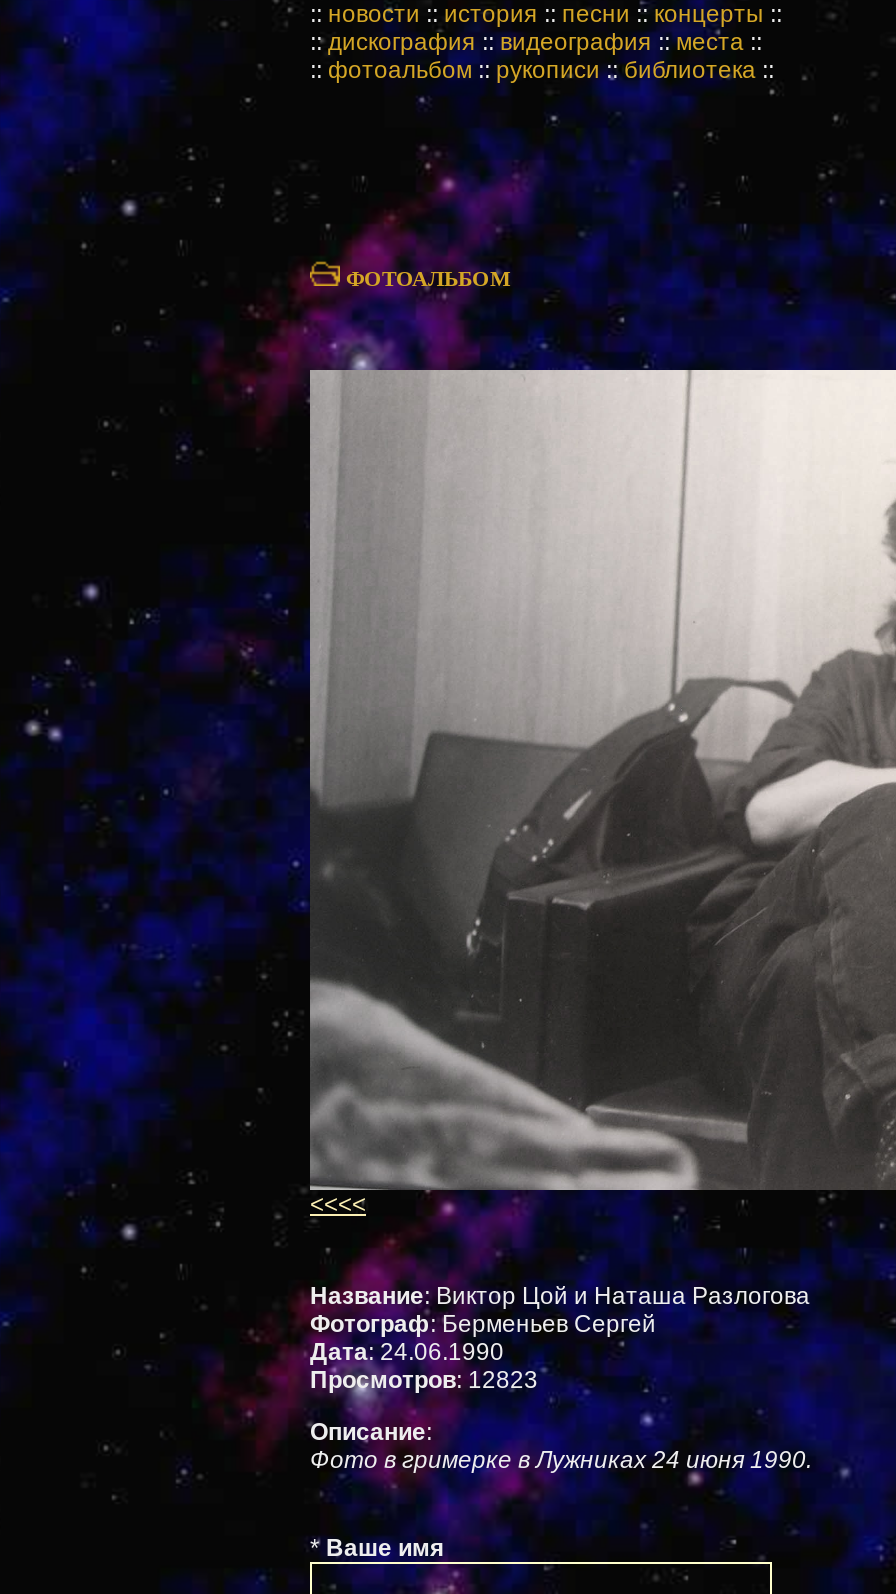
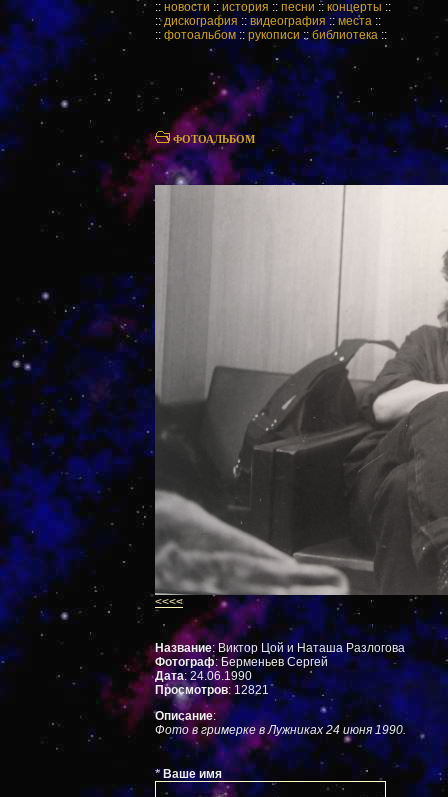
- Просмотров: 12823
+ Просмотров: 12821
